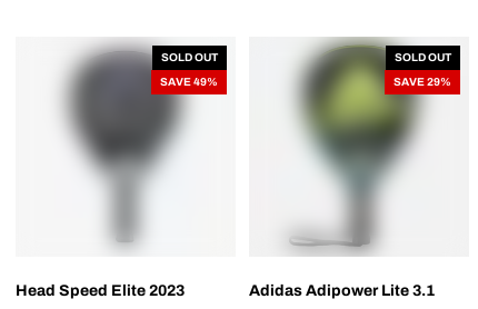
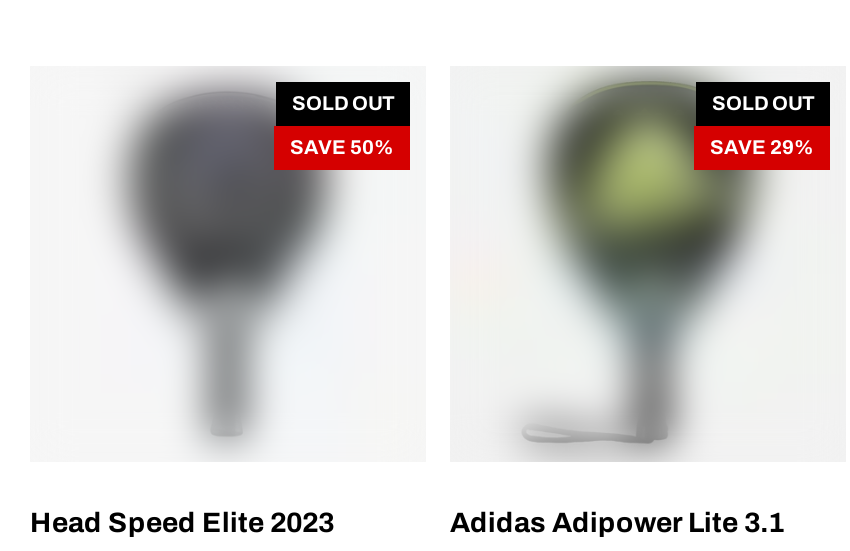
- SAVE 49%
+ SAVE 50%
